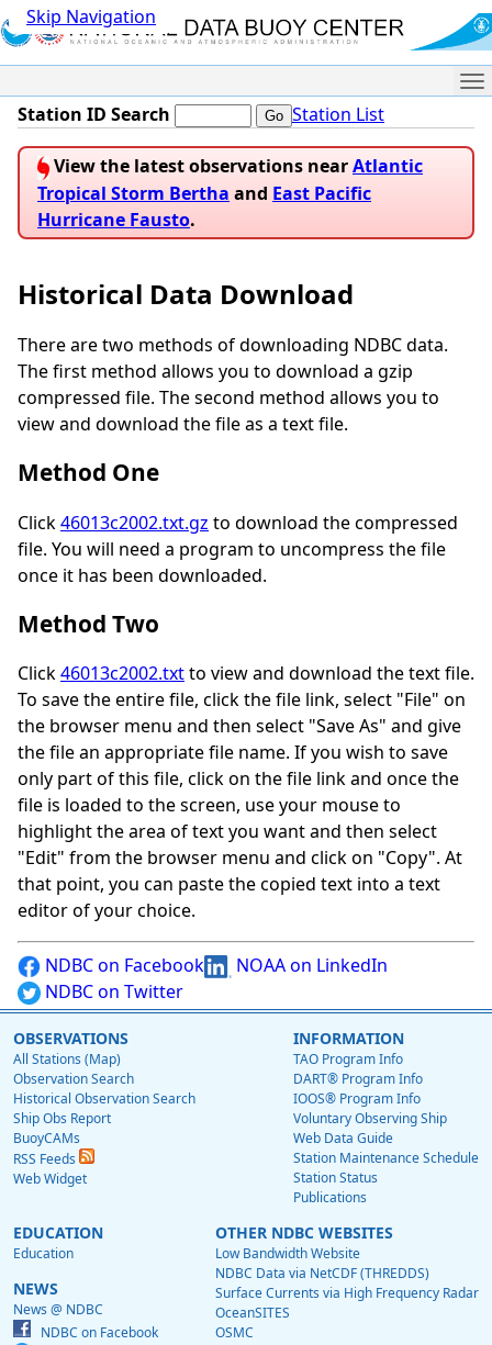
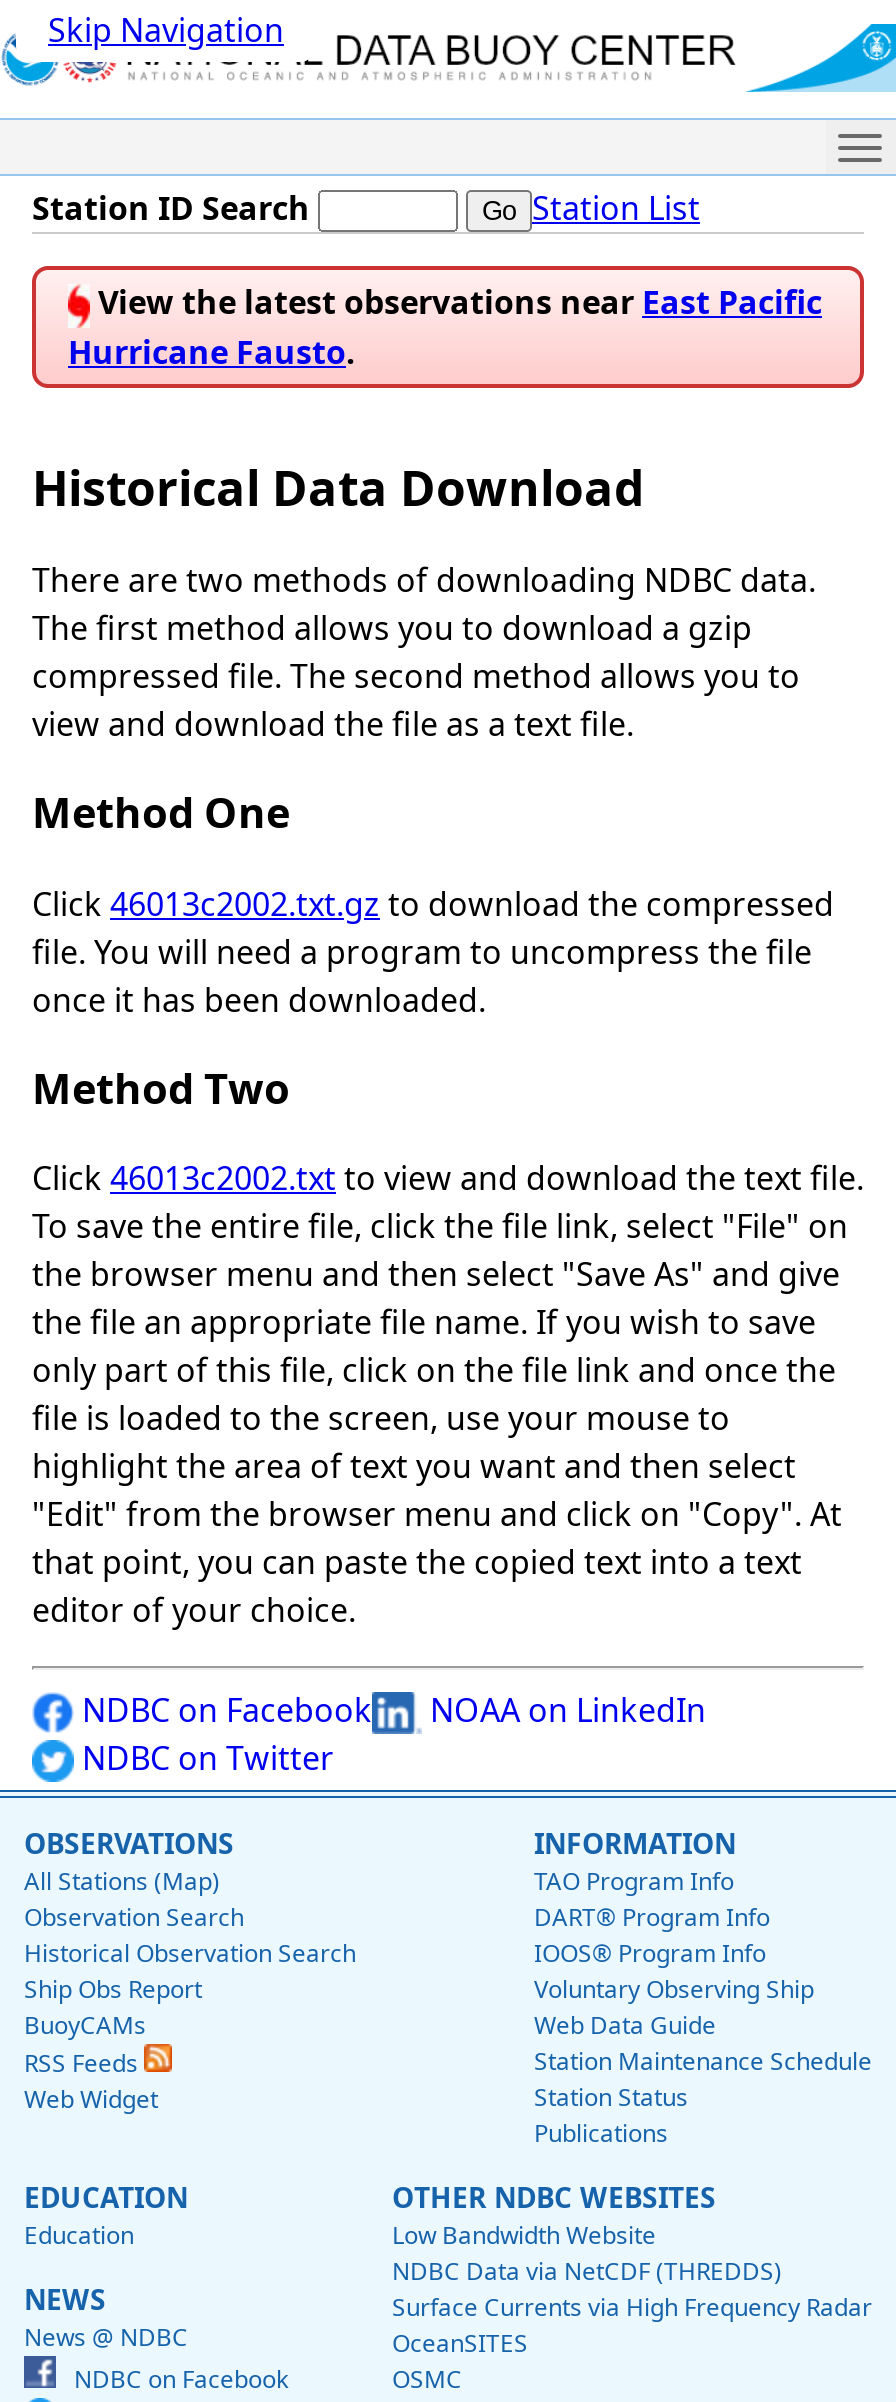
- View the latest observations near Atlantic
- Tropical Storm Bertha and East Pacific
+ View the latest observations near East Pacific
